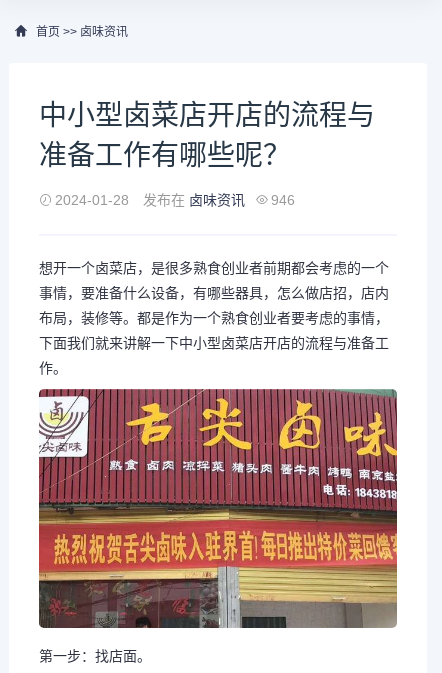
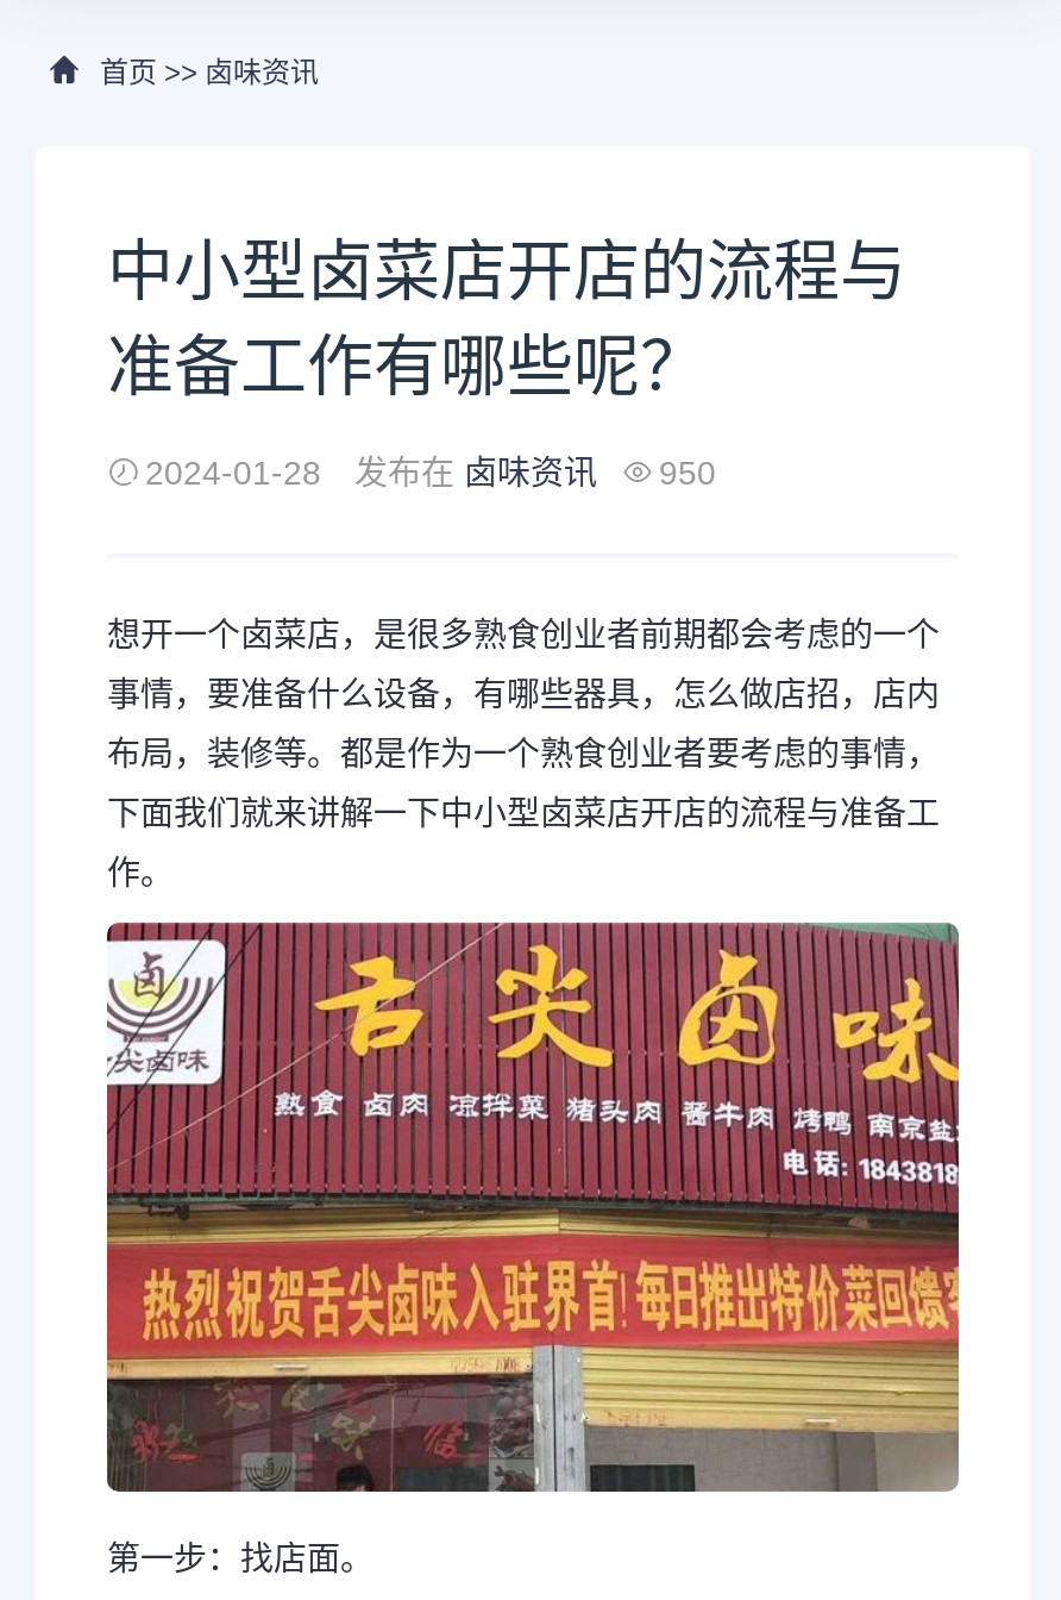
- 2024-01-28 发布在卤味资讯 946
+ 2024-01-28 发布在卤味资讯 950
